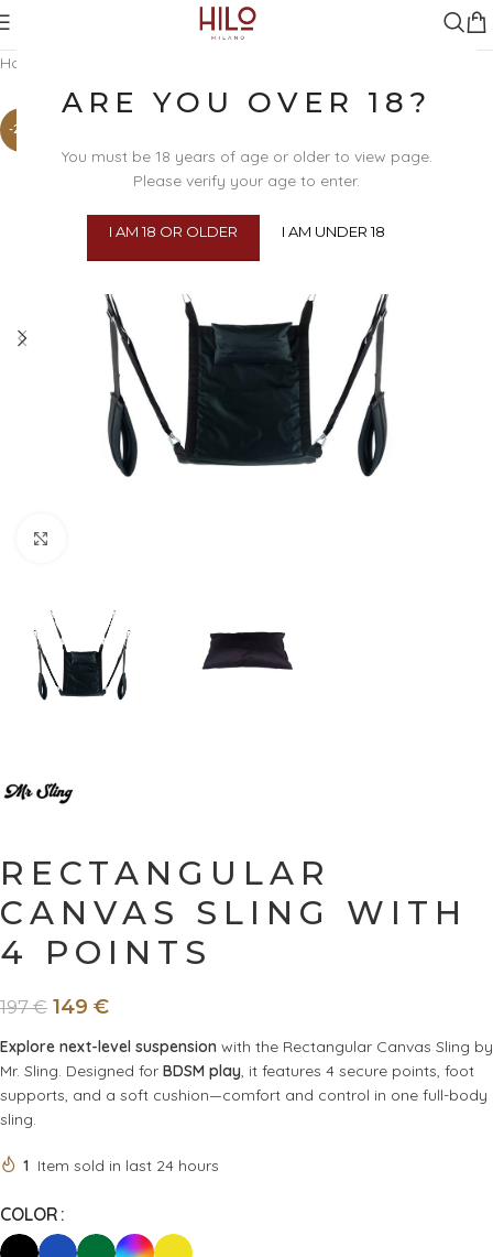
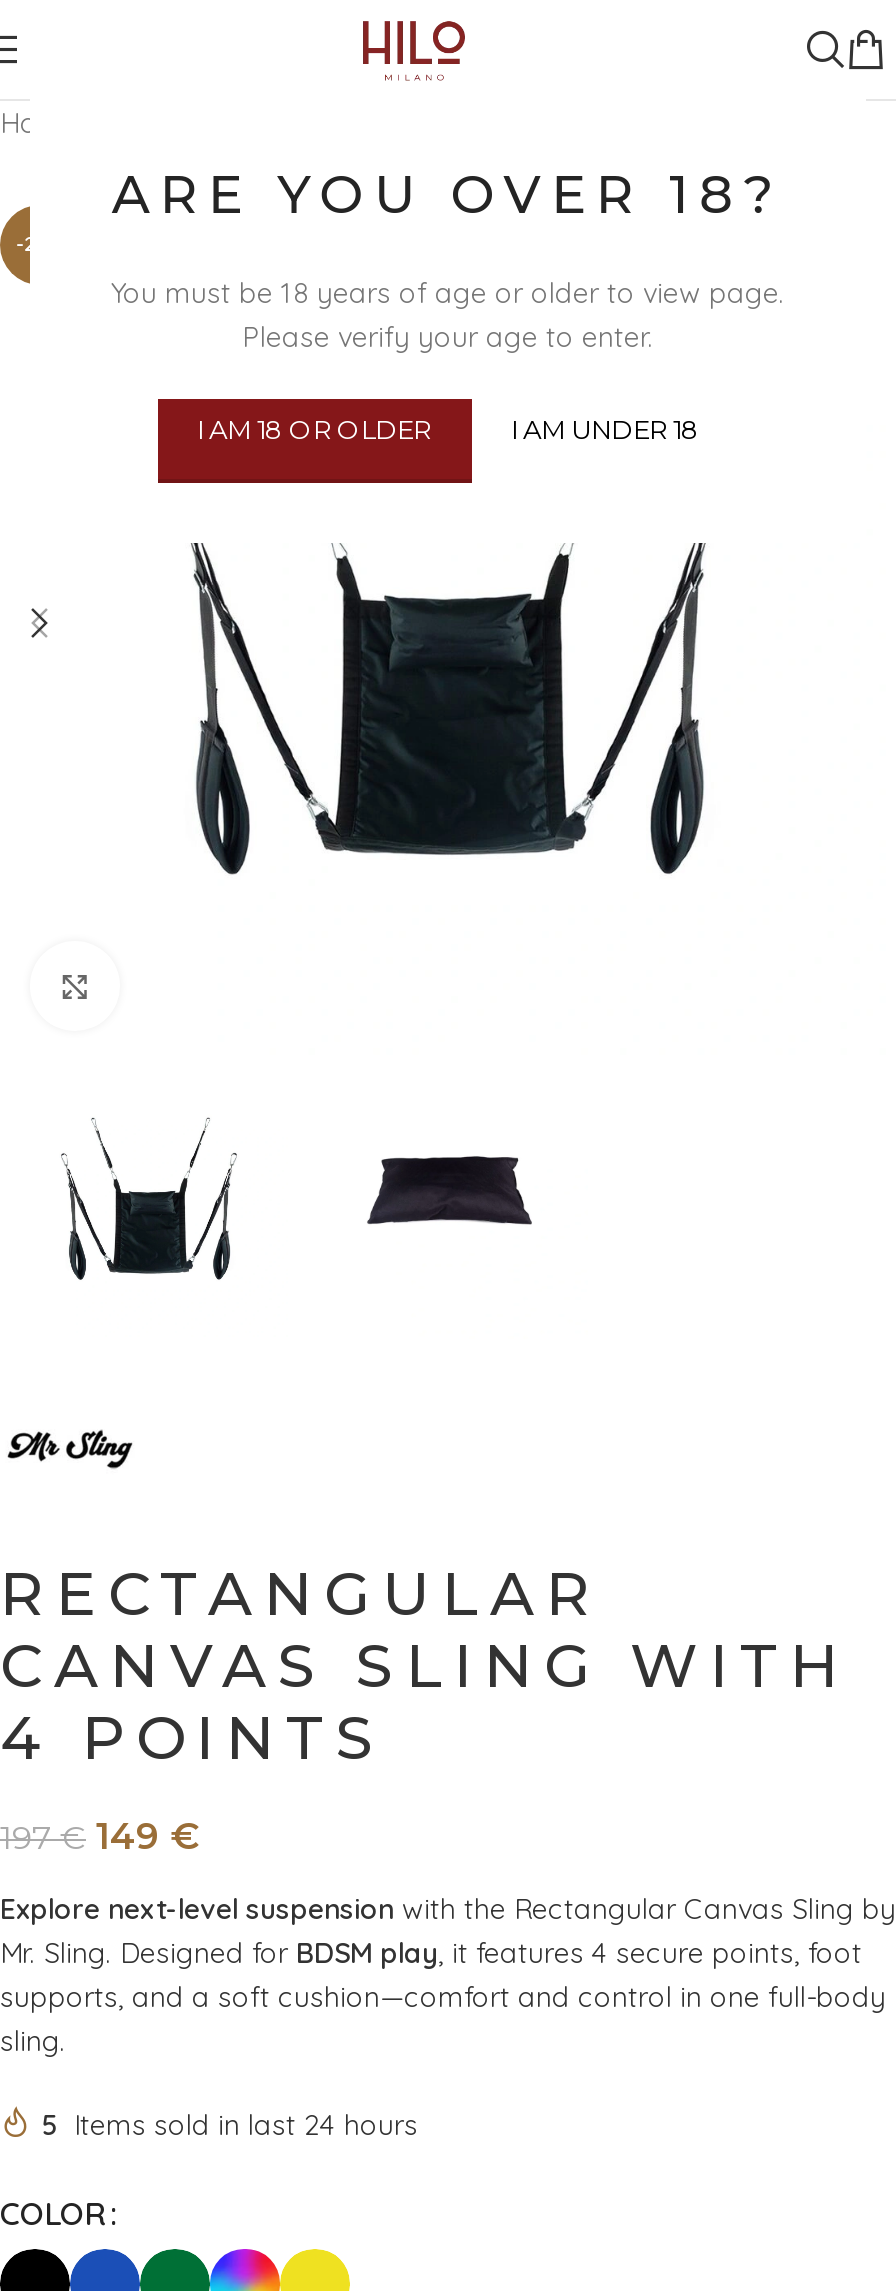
- 1 Item sold in last 24 hours
+ 5 Items sold in last 24 hours
